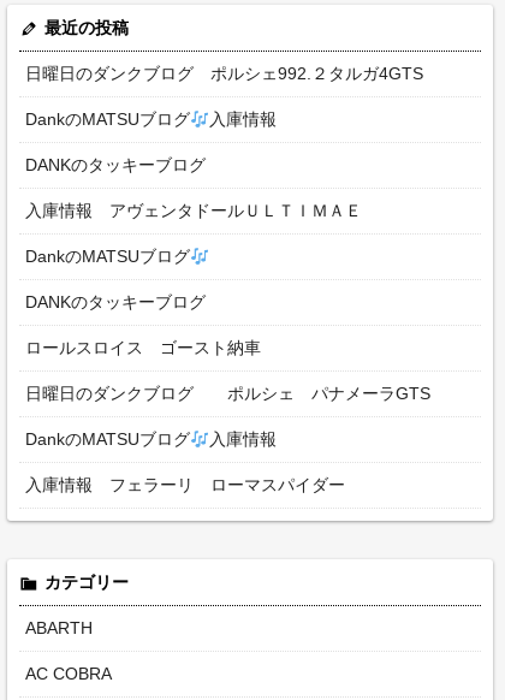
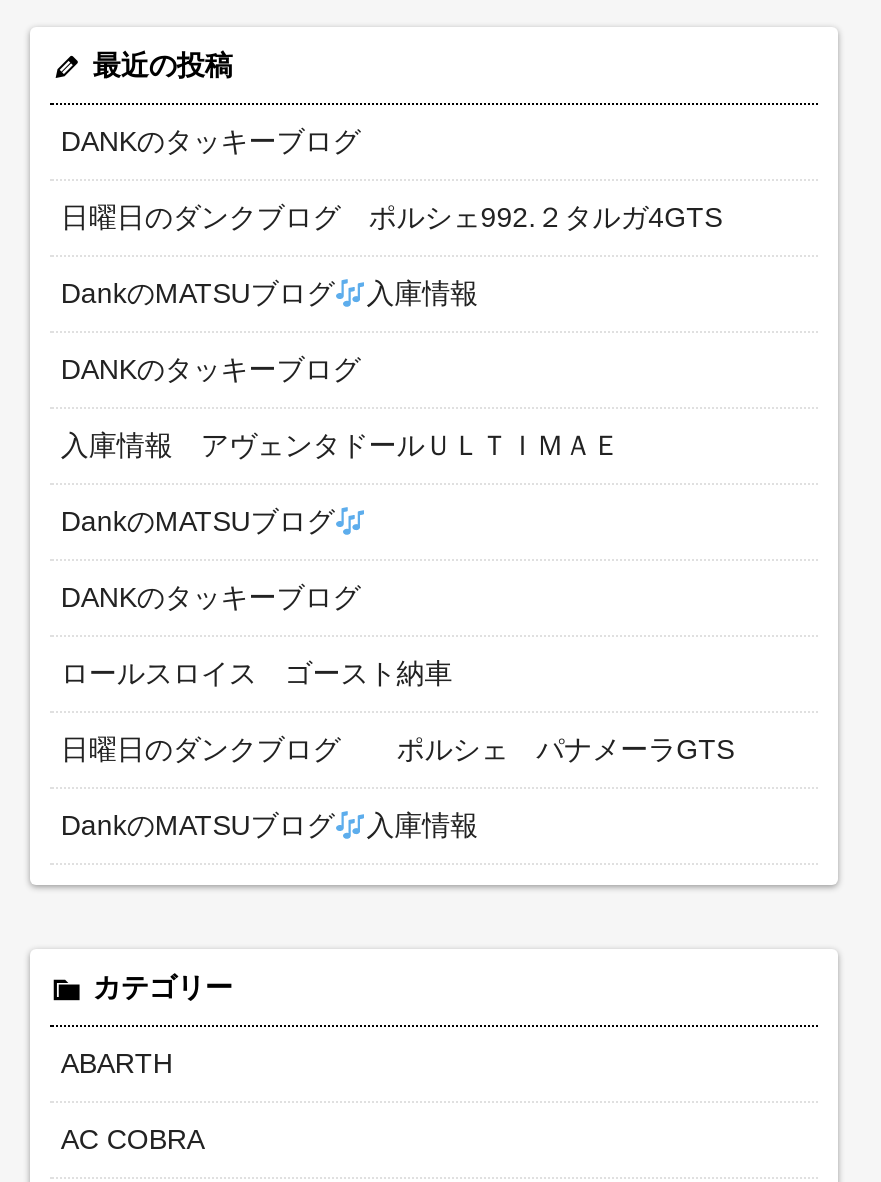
+ DANKのタッキーブログ

moved down: 日曜日のダンクブログ ポルシェ992.２タルガ4GTS | DankのMATSUブログ | 入庫情報 | ... | DankのMATSUブログ | 入庫情報

- 入庫情報 フェラーリ ローマスパイダー
